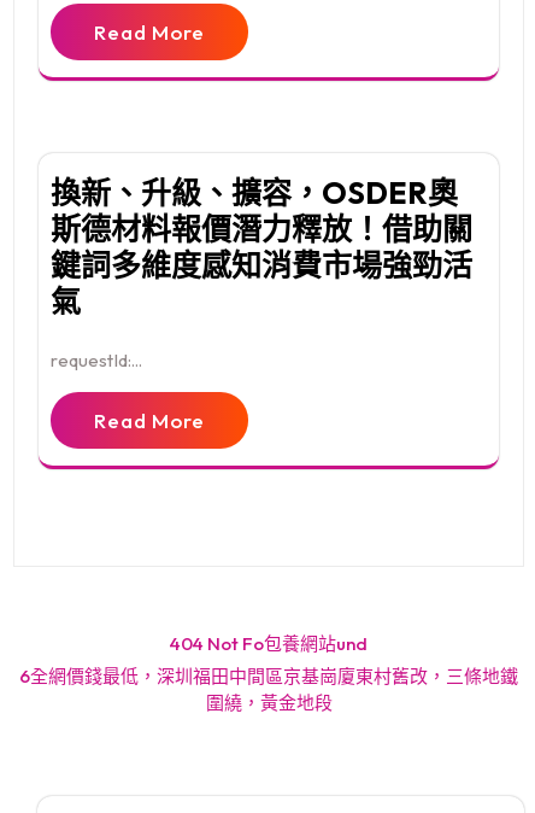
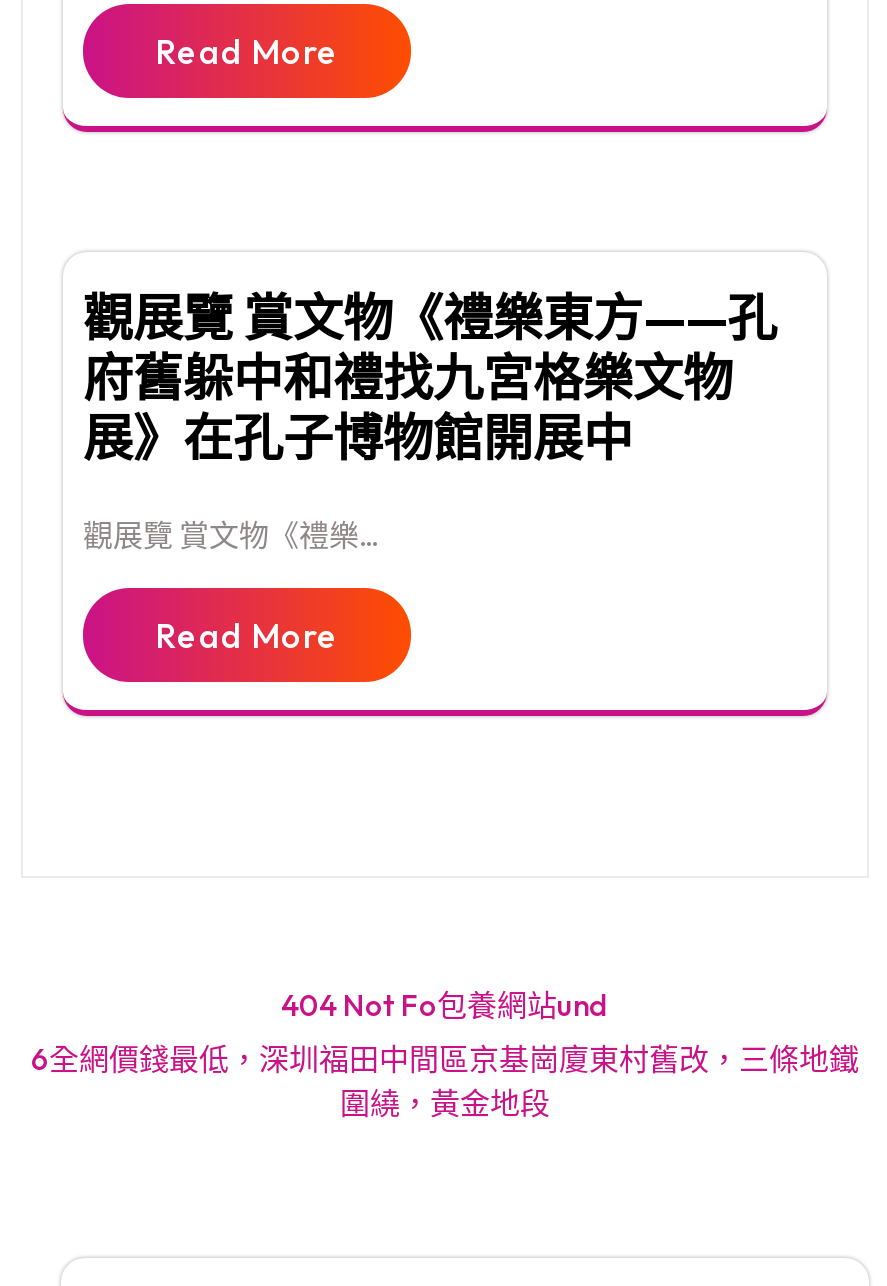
- 換新、升級、擴容，OSDER奧
- 斯德材料報價潛力釋放！借助關
- 鍵詞多維度感知消費市場強勁活
- 氣
+ 觀展覽 賞文物《禮樂東方——孔
+ 府舊躲中和禮找九宮格樂文物
+ 展》在孔子博物館開展中

- requestId:...
+ 觀展覽 賞文物《禮樂...
